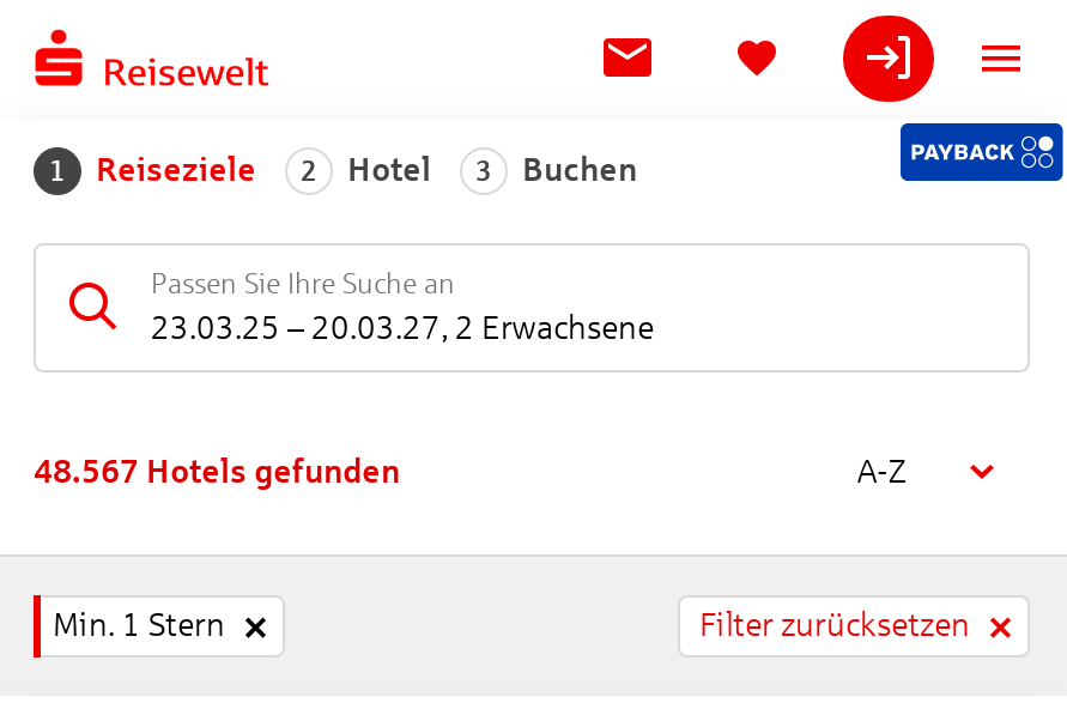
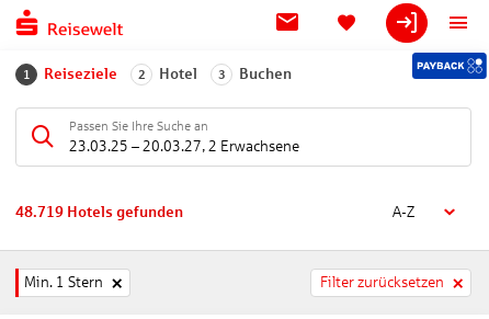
- 48.567 Hotels gefunden
+ 48.719 Hotels gefunden
